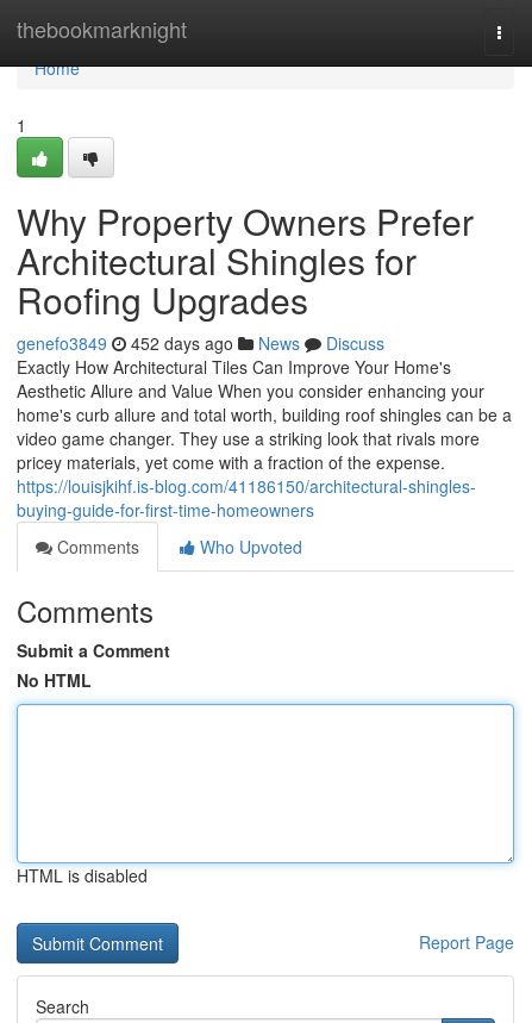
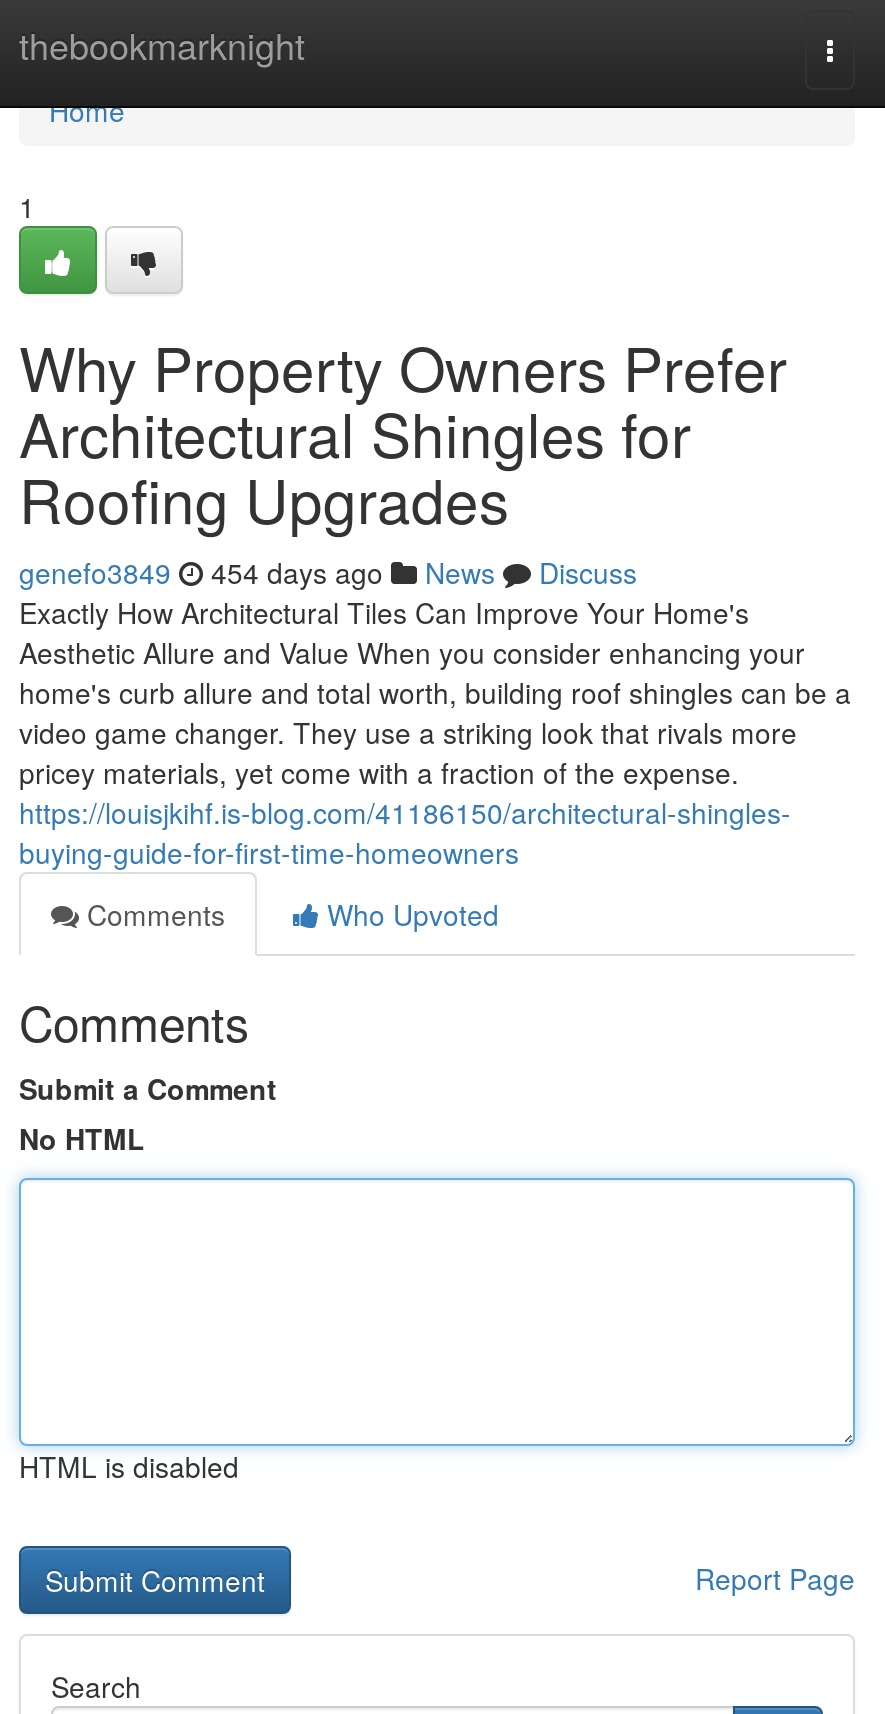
- genefo3849 452 days ago News Discuss
+ genefo3849 454 days ago News Discuss
